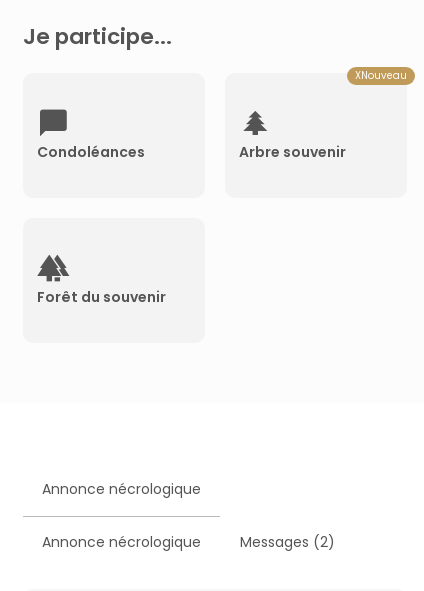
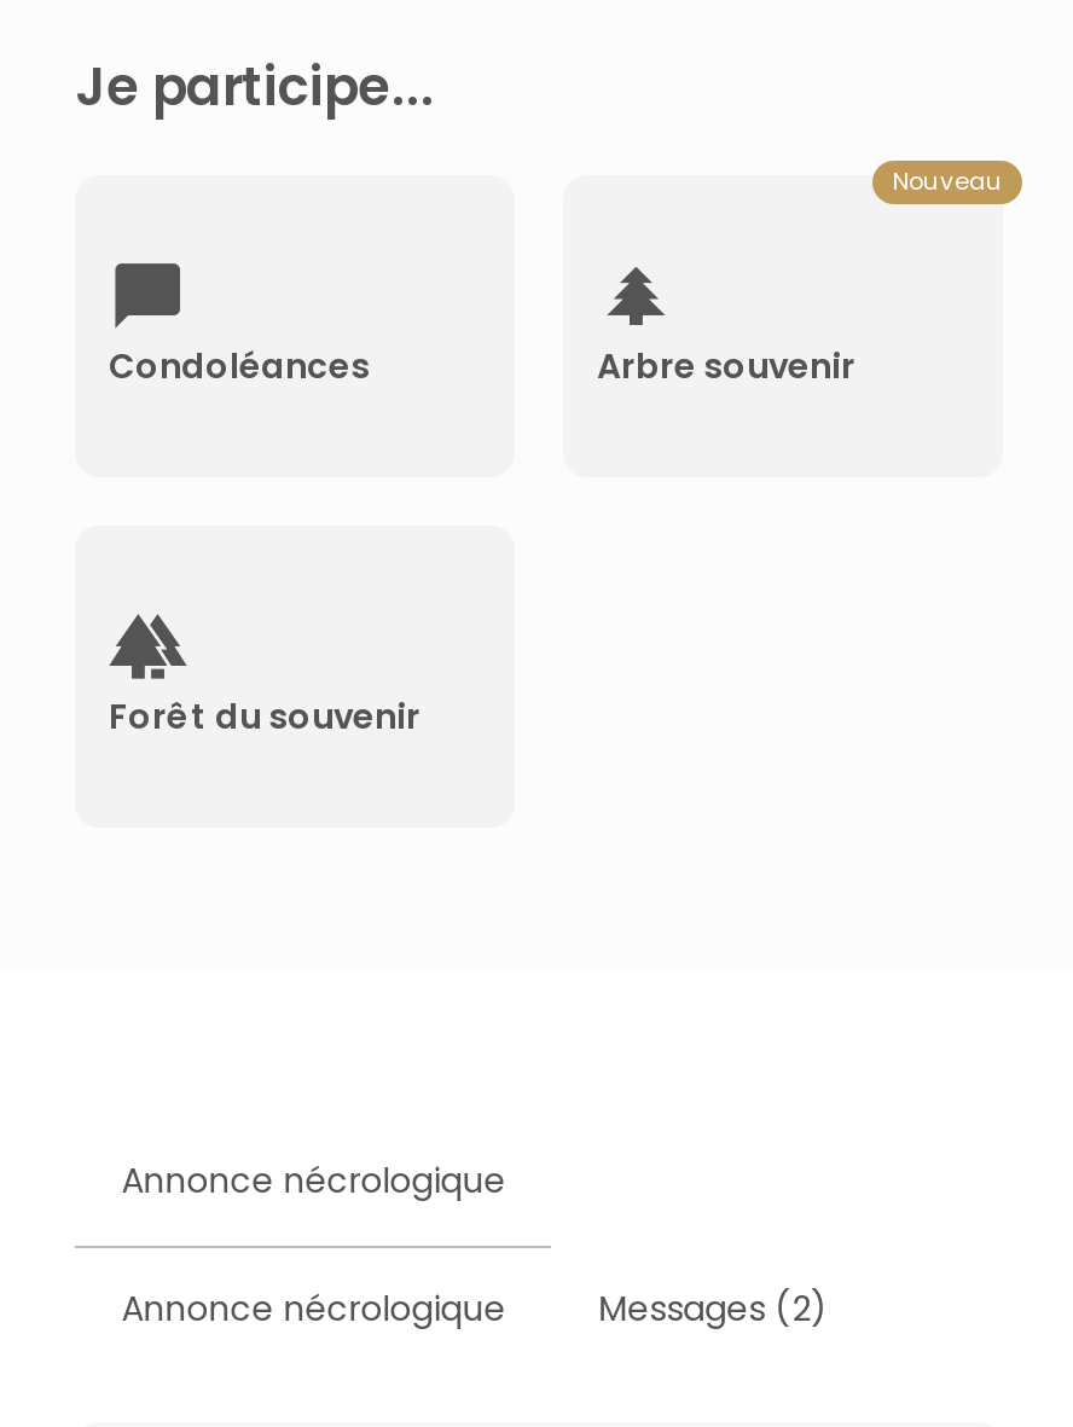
- XNouveau
+ Nouveau
